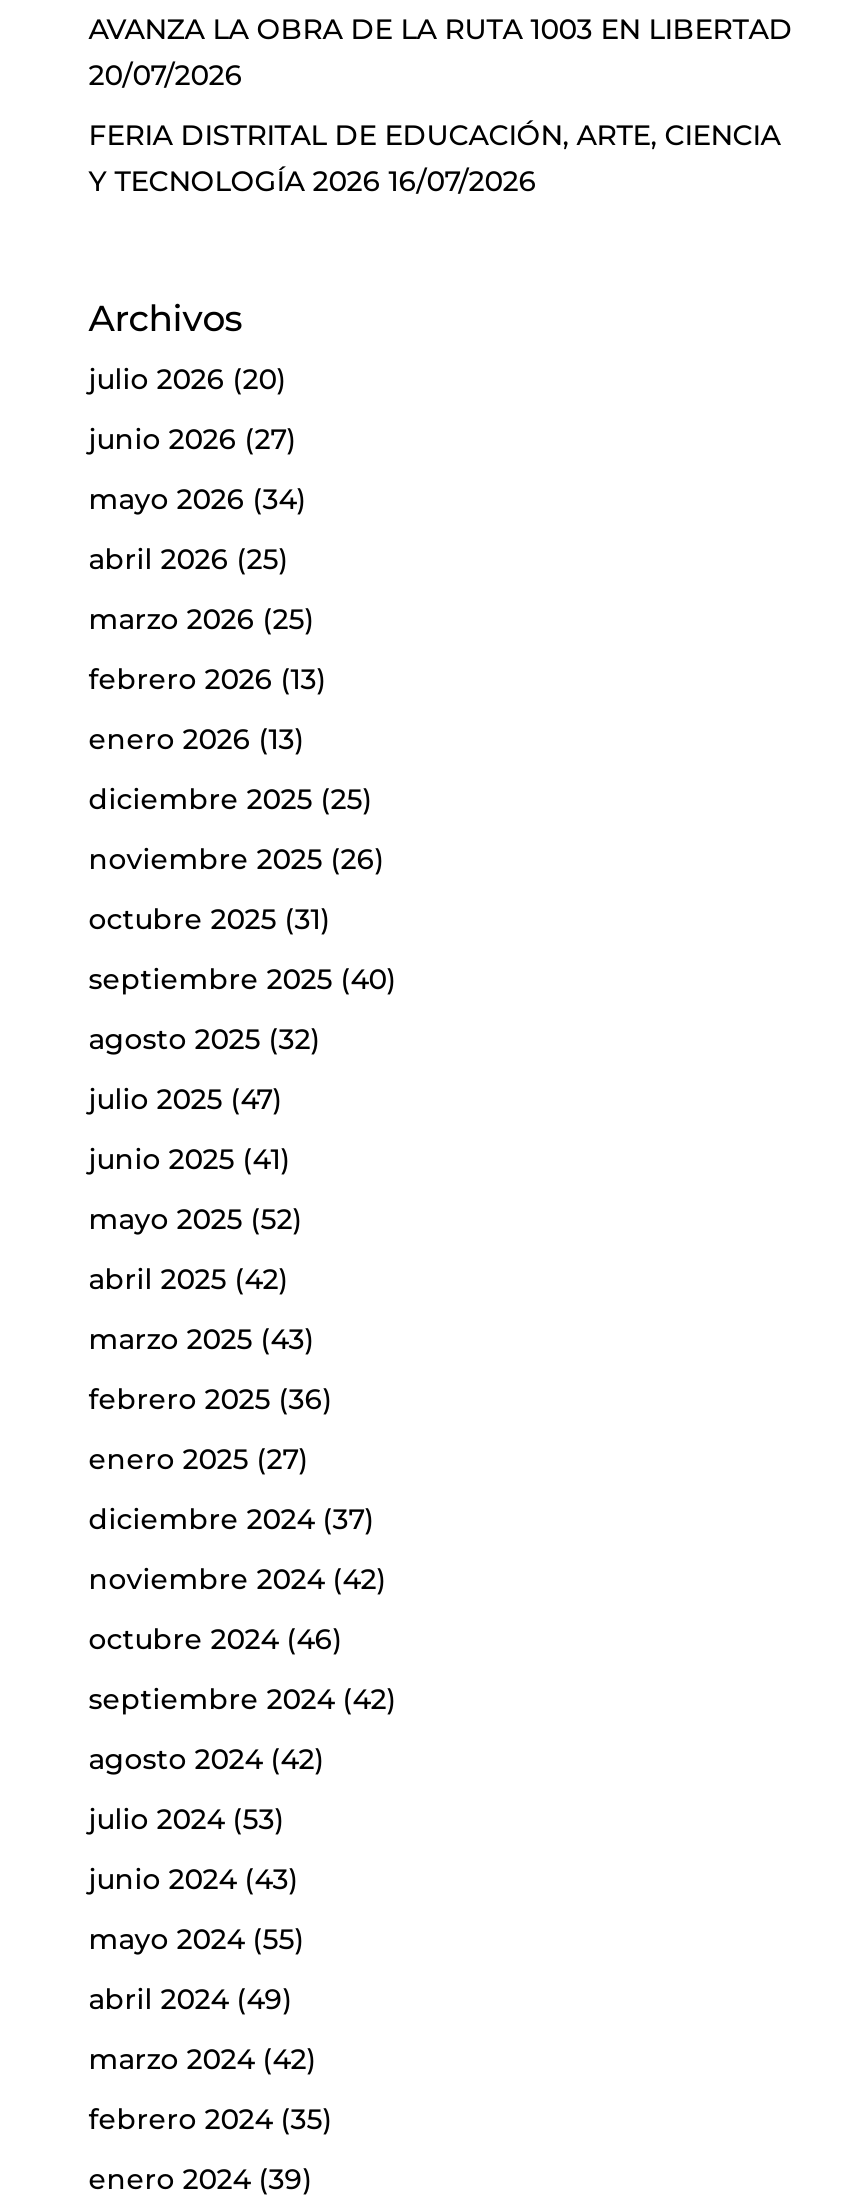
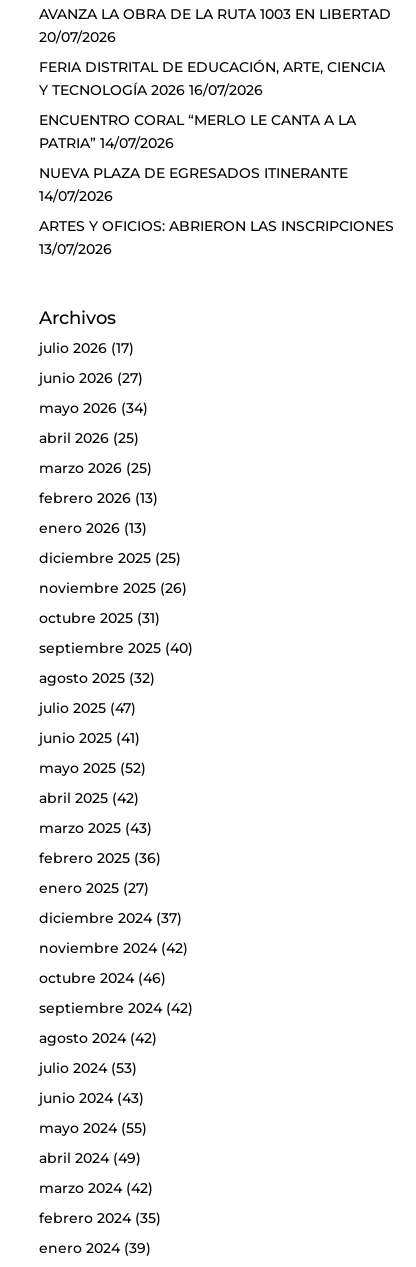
+ ENCUENTRO CORAL “MERLO LE CANTA A LA
+ PATRIA” 14/07/2026
+ NUEVA PLAZA DE EGRESADOS ITINERANTE
+ 14/07/2026
+ ARTES Y OFICIOS: ABRIERON LAS INSCRIPCIONES
+ 13/07/2026

- julio 2026 (20)
+ julio 2026 (17)
